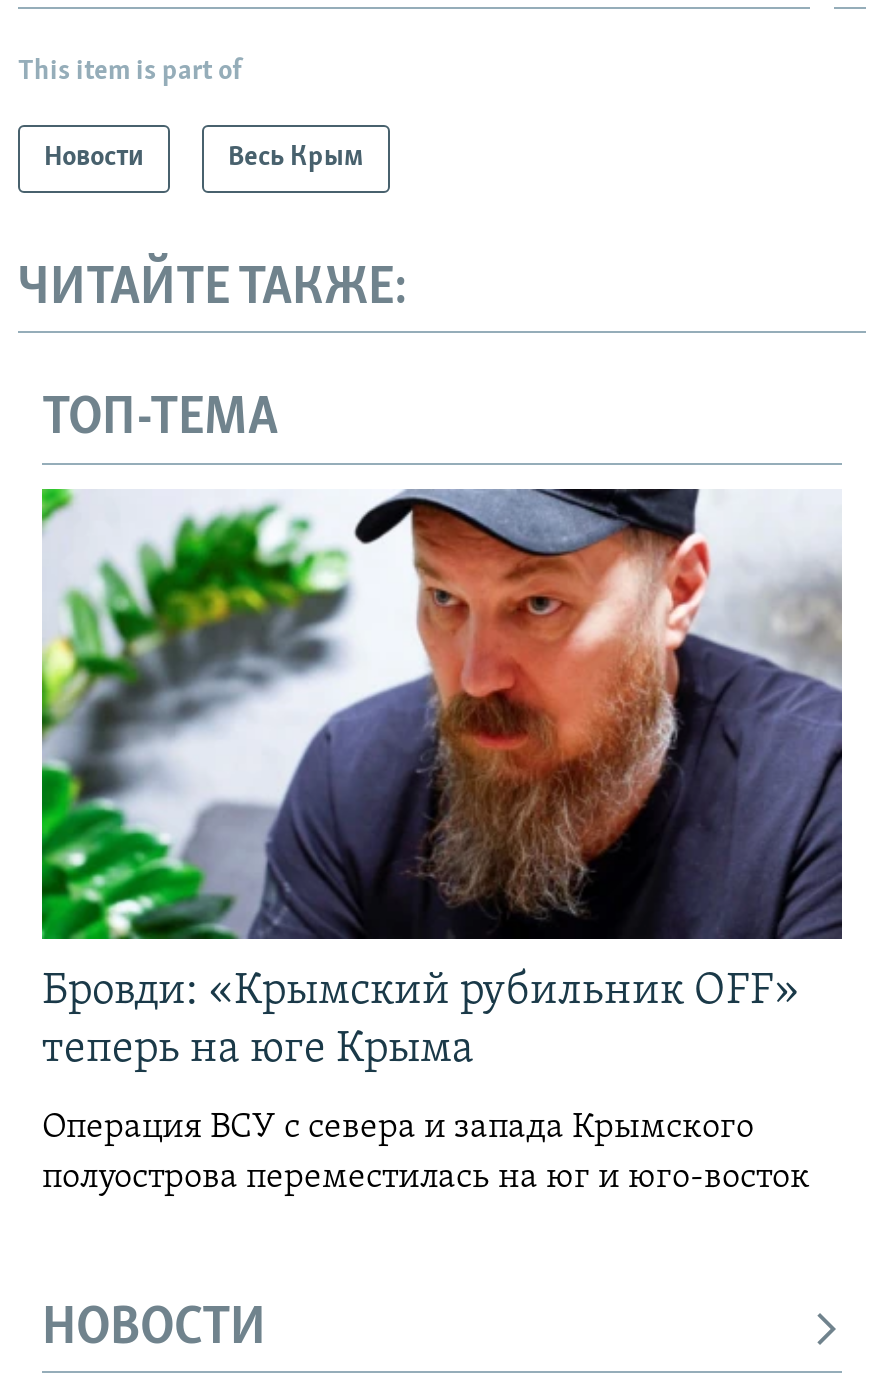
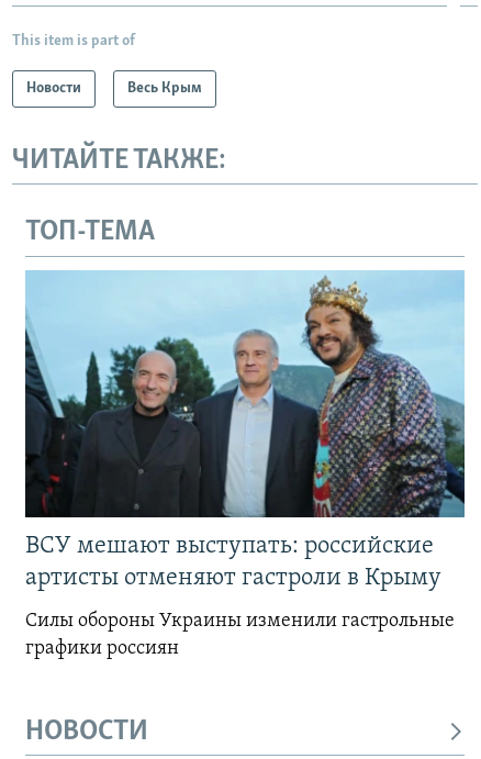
- [image]
- Бровди: «Крымский рубильник OFF»
- теперь на юге Крыма
+ [image]
+ ВСУ мешают выступать: российские
+ артисты отменяют гастроли в Крыму

- Операция ВСУ с севера и запада Крымского
- полуострова переместилась на юг и юго-восток
+ Силы обороны Украины изменили гастрольные
+ графики россиян
